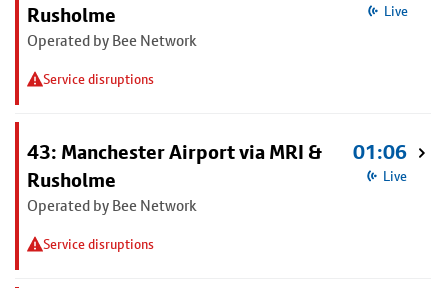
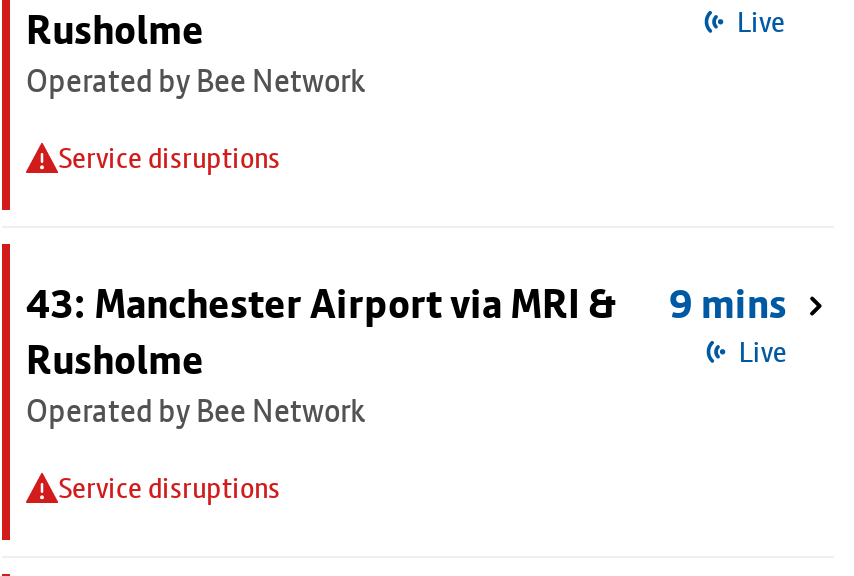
- 43: Manchester Airport via MRI & 01:06
+ 43: Manchester Airport via MRI & 9 mins
